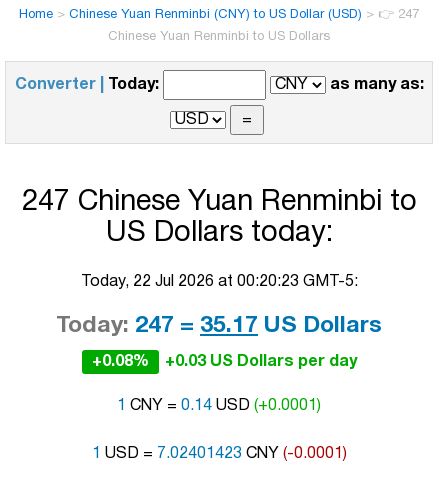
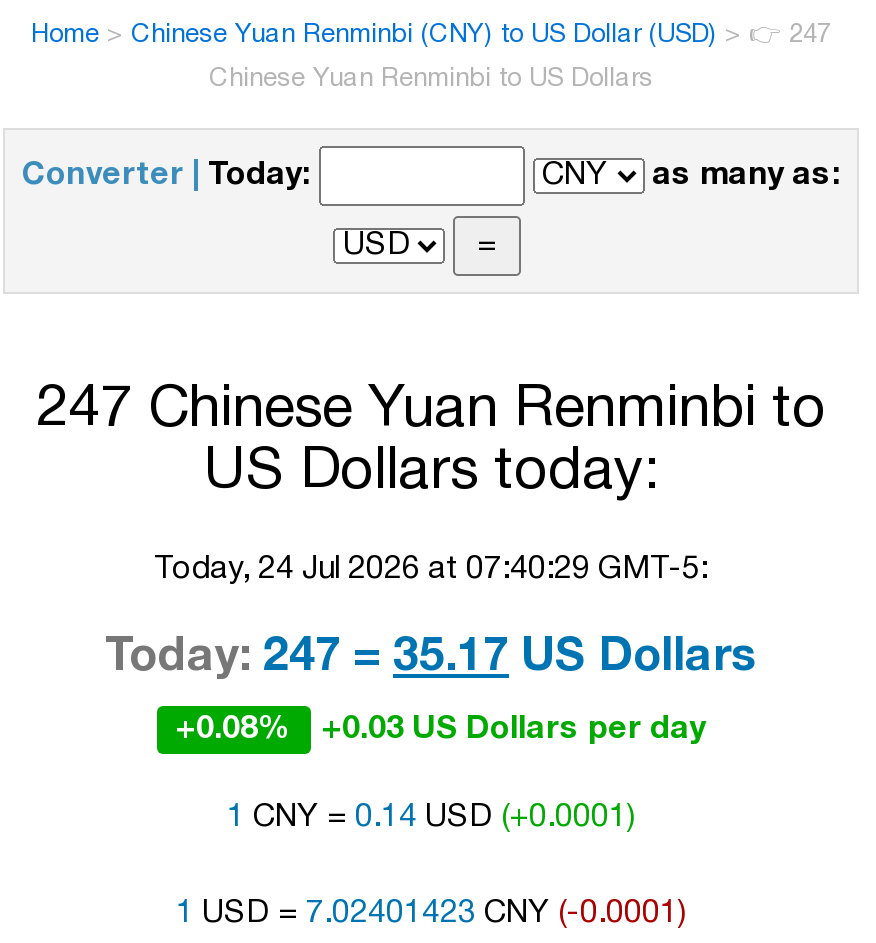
- Today, 22 Jul 2026 at 00:20:23 GMT-5:
+ Today, 24 Jul 2026 at 07:40:29 GMT-5:
